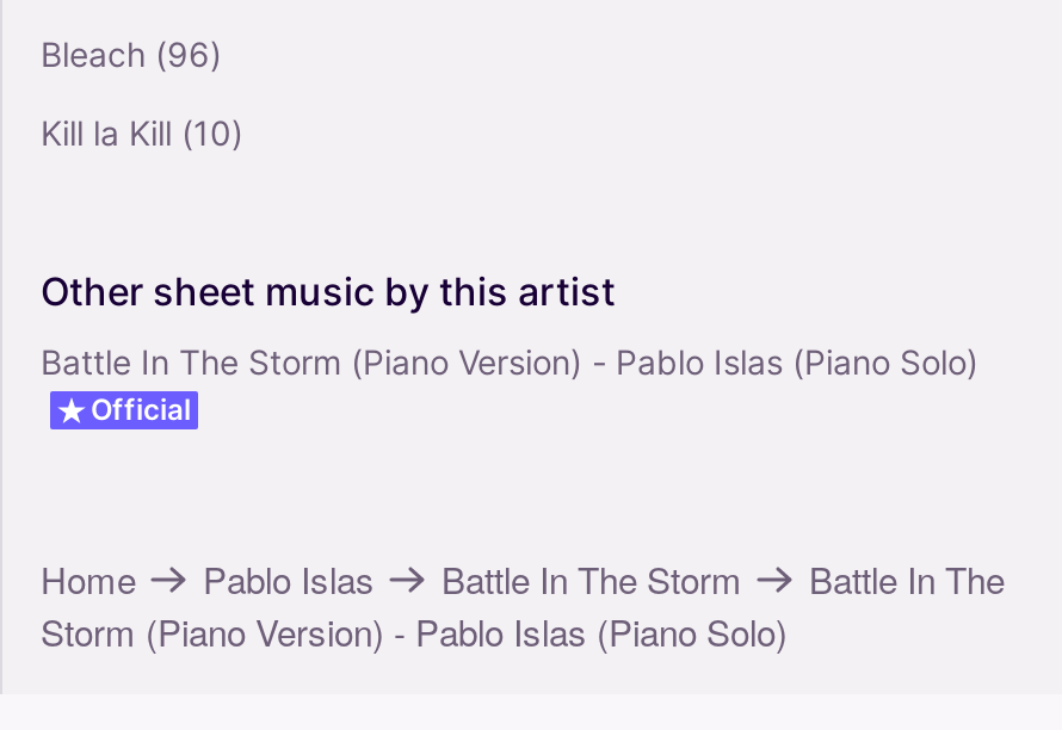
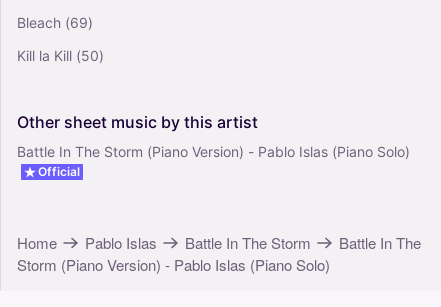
- Bleach (96)
+ Bleach (69)

- Kill la Kill (10)
+ Kill la Kill (50)
